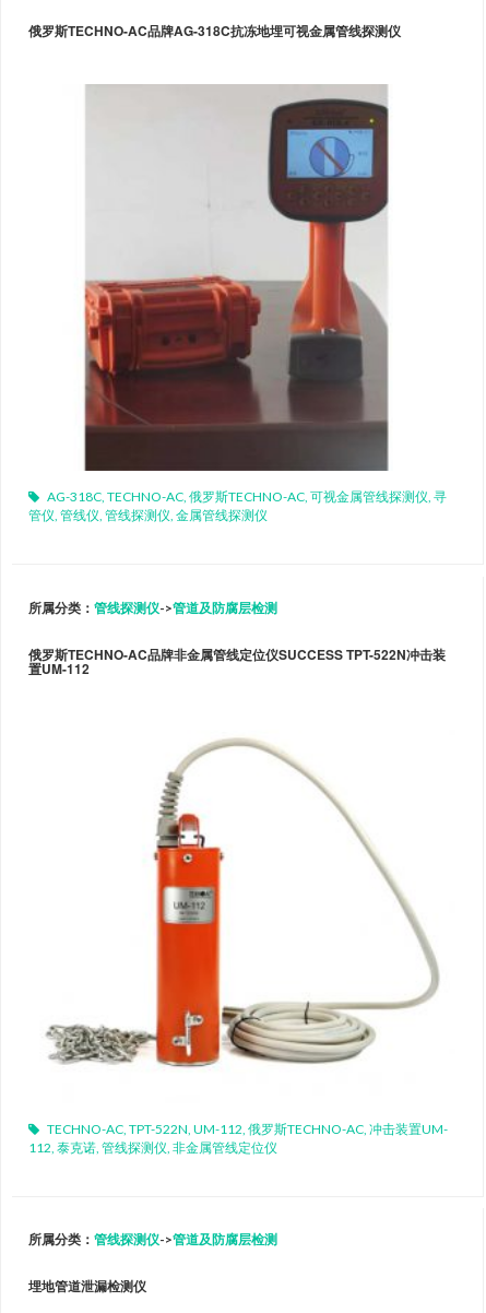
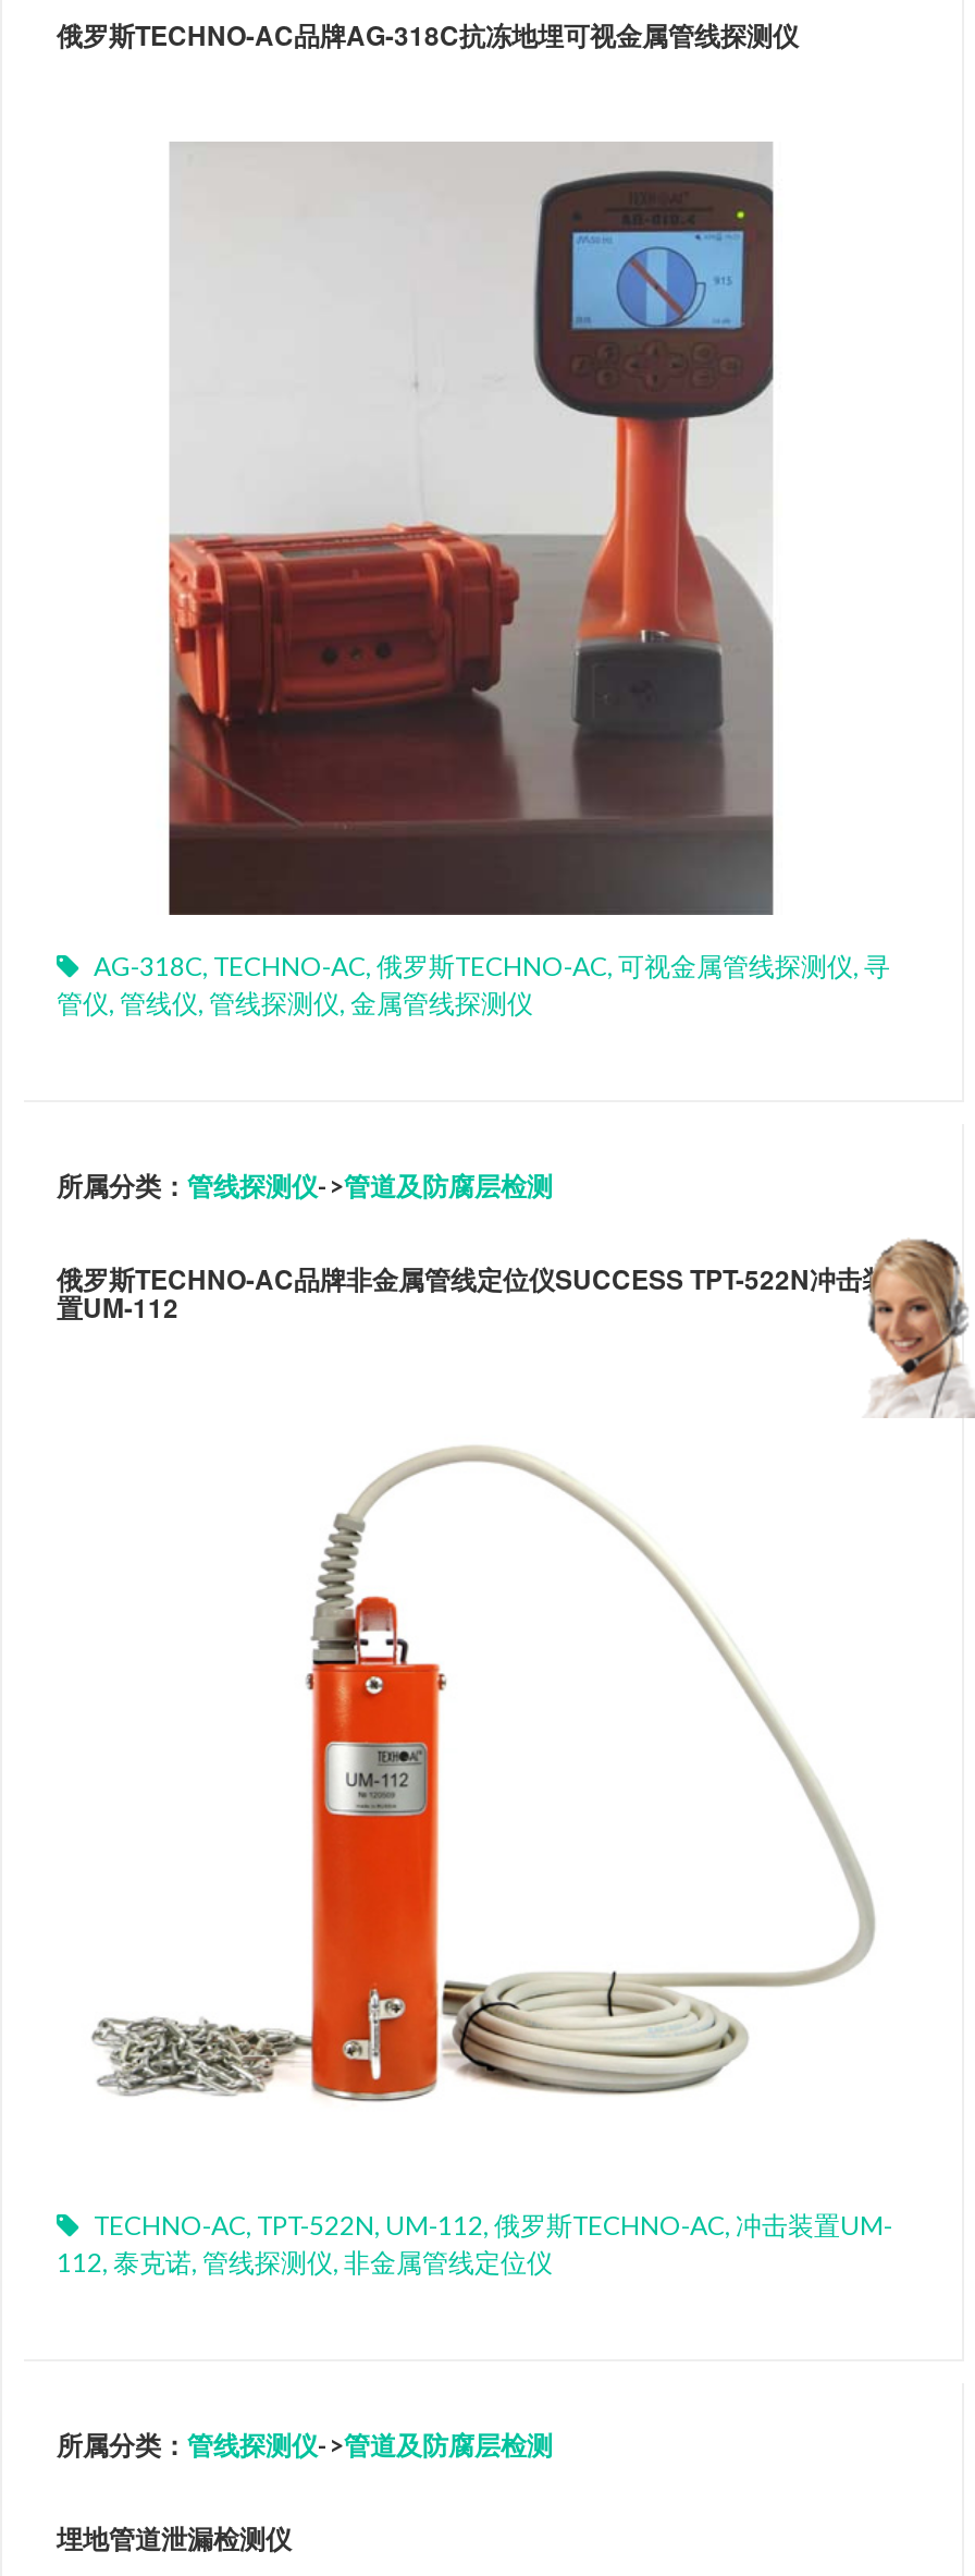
+ [image]
